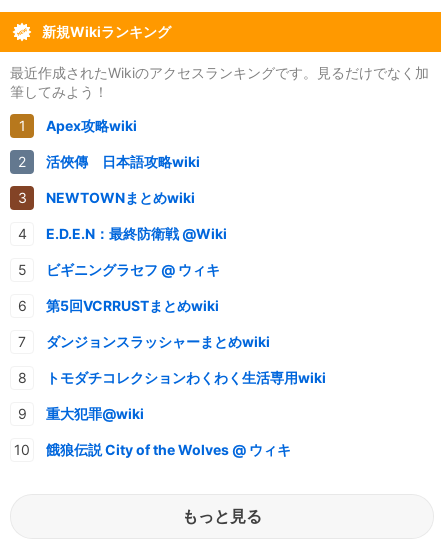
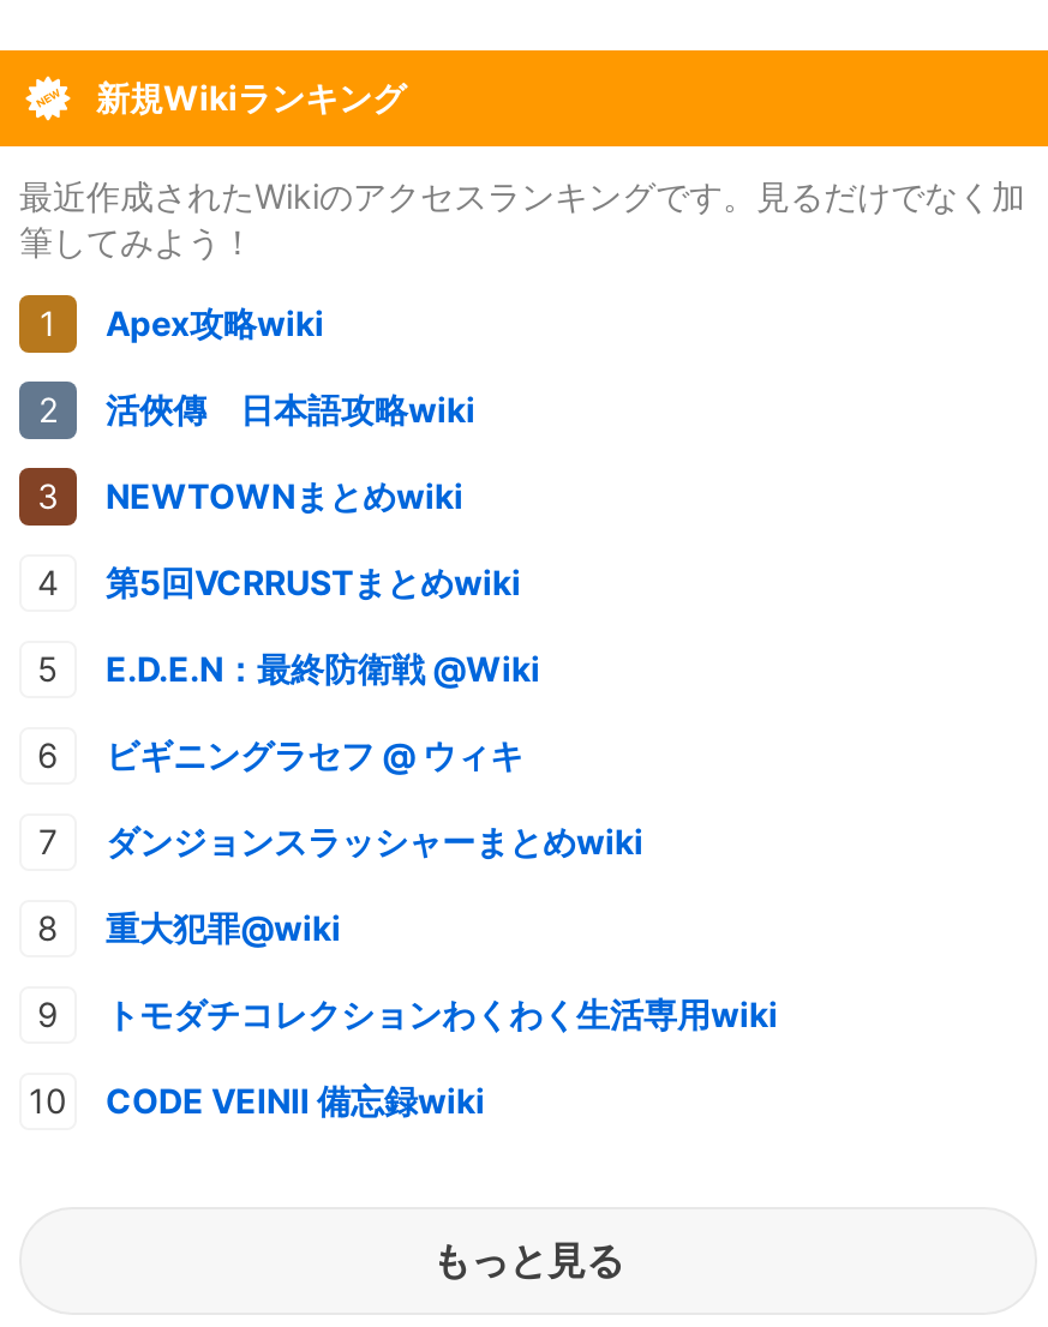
moved down: E.D.E.N：最終防衛戦 @Wiki | ビギニングラセフ @ ウィキ

moved up: 第5回VCRRUSTまとめwiki

moved down: トモダチコレクションわくわく生活専用wiki

moved up: 重大犯罪@wiki

- 餓狼伝説 City of the Wolves @ ウィキ
+ CODE VEINⅡ 備忘録wiki
